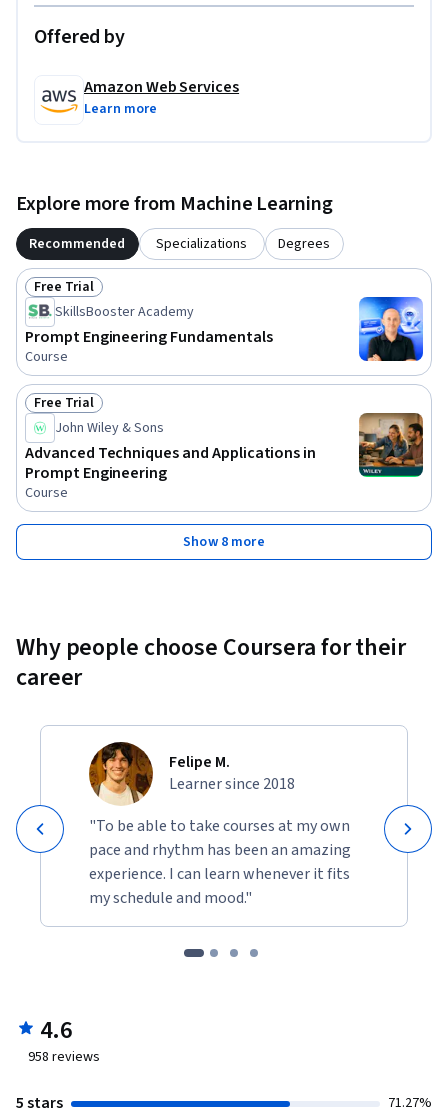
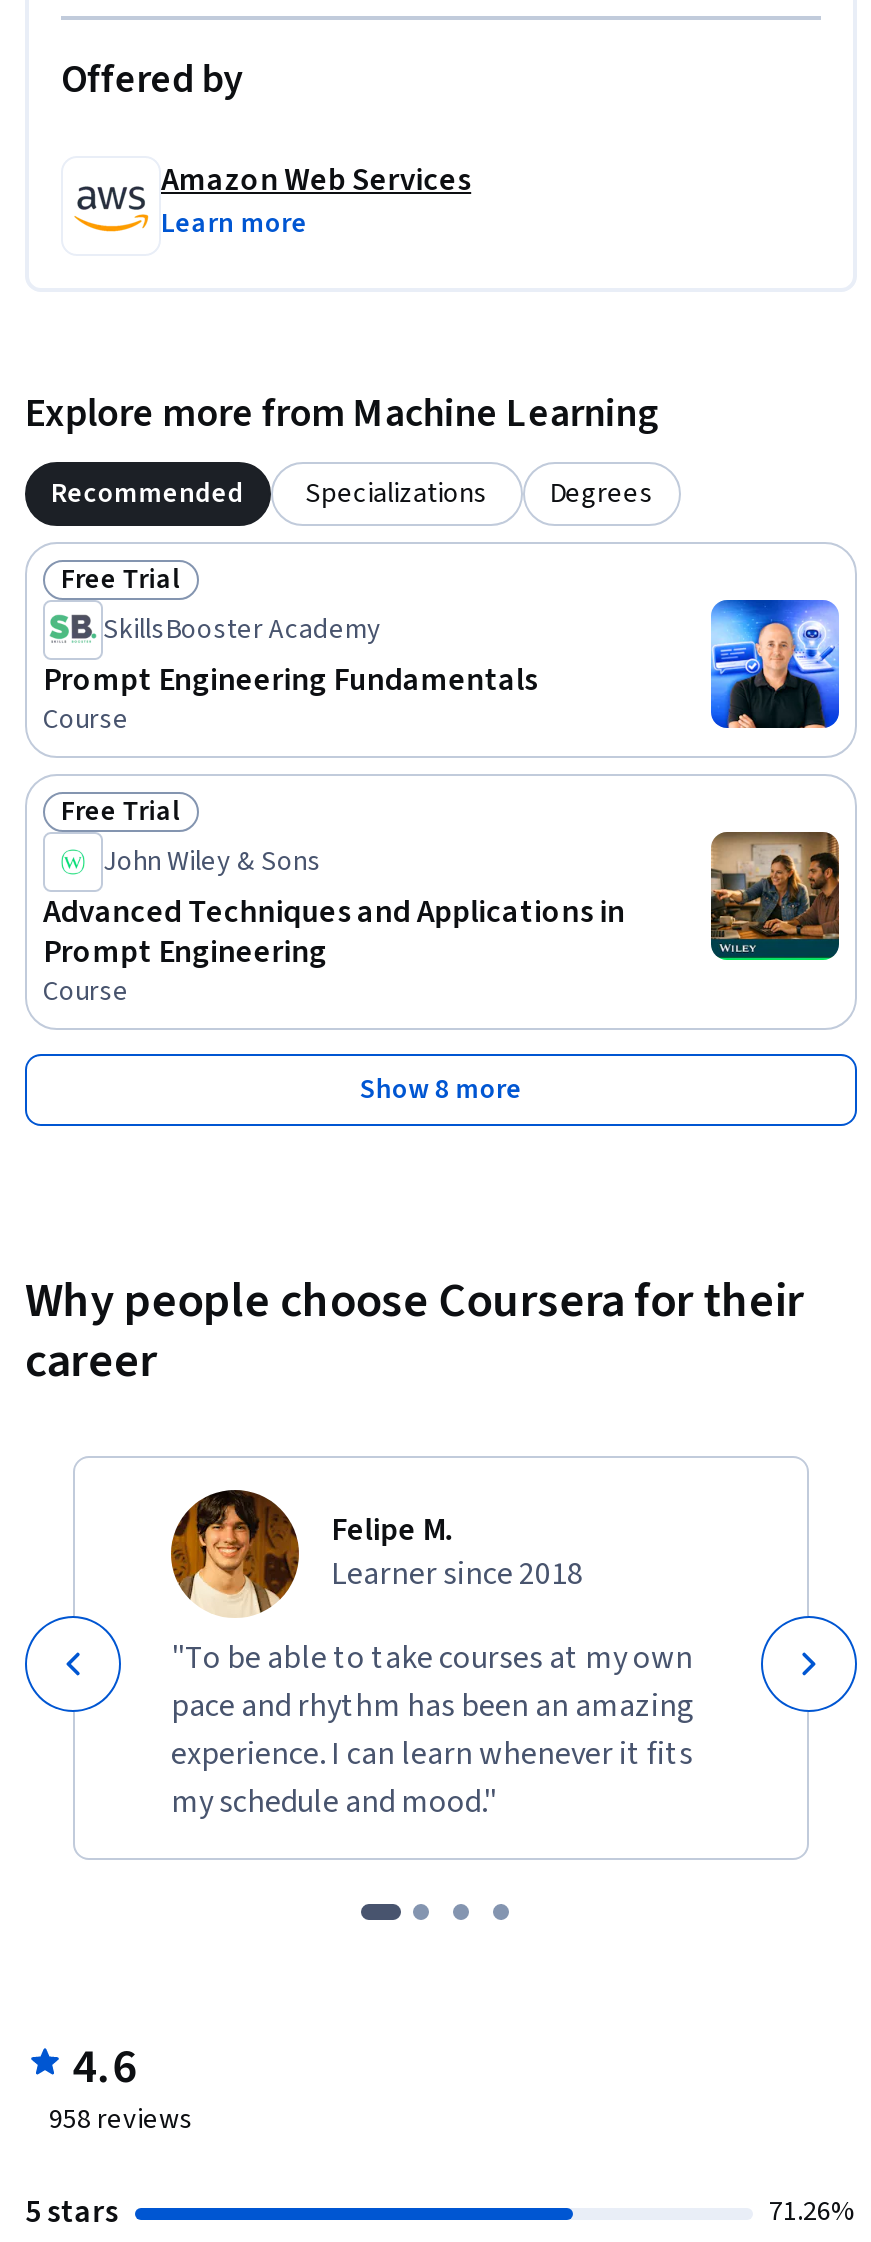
- 71.27%
+ 71.26%
